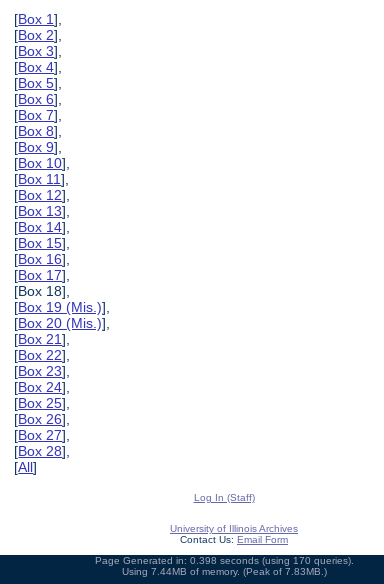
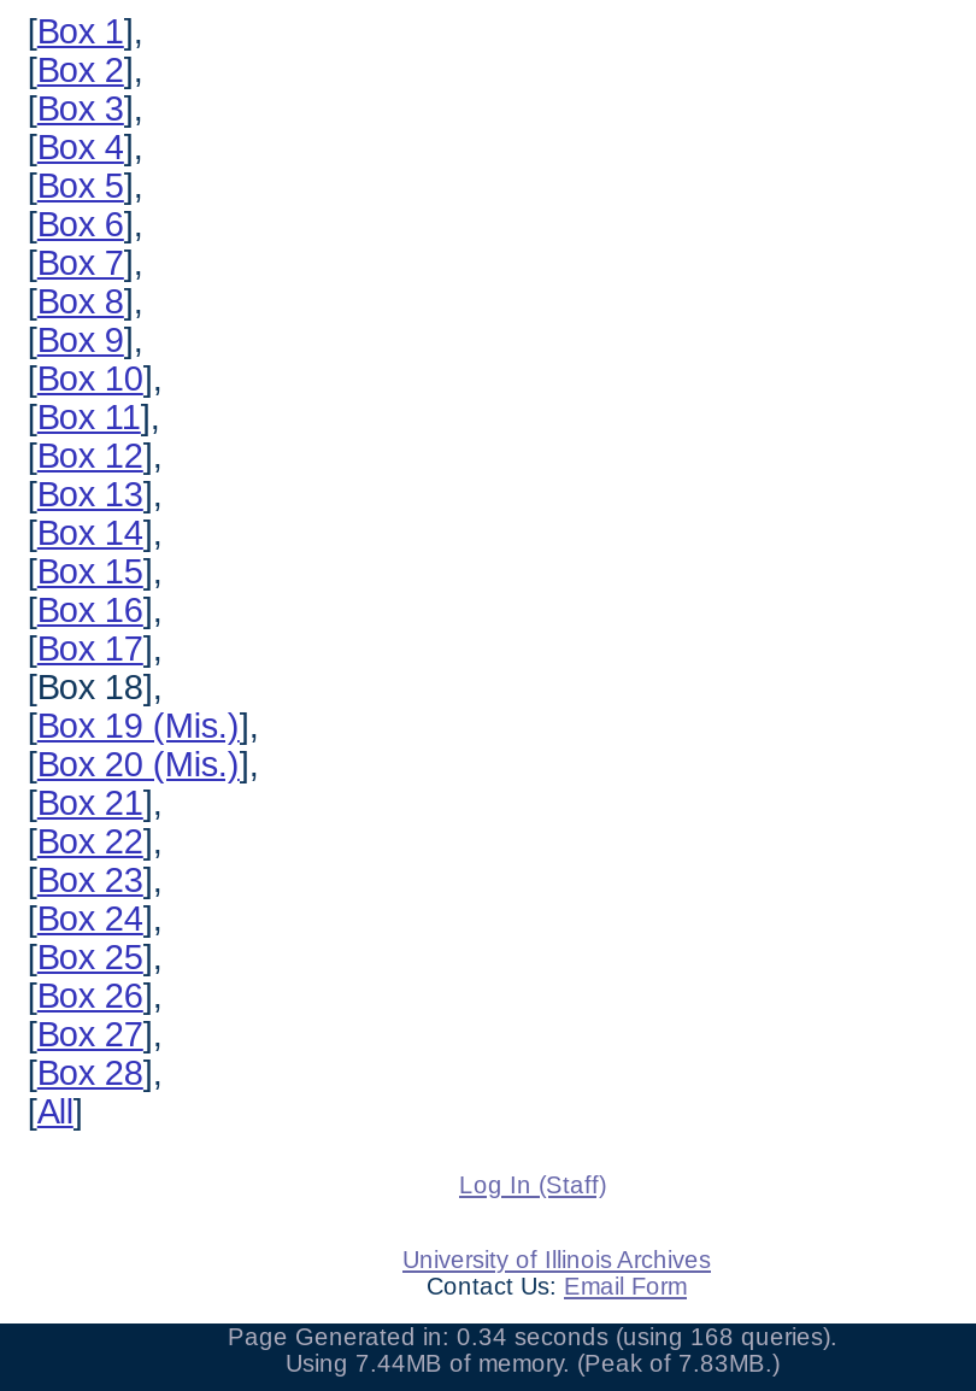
- Page Generated in: 0.398 seconds (using 170 queries).
+ Page Generated in: 0.34 seconds (using 168 queries).
